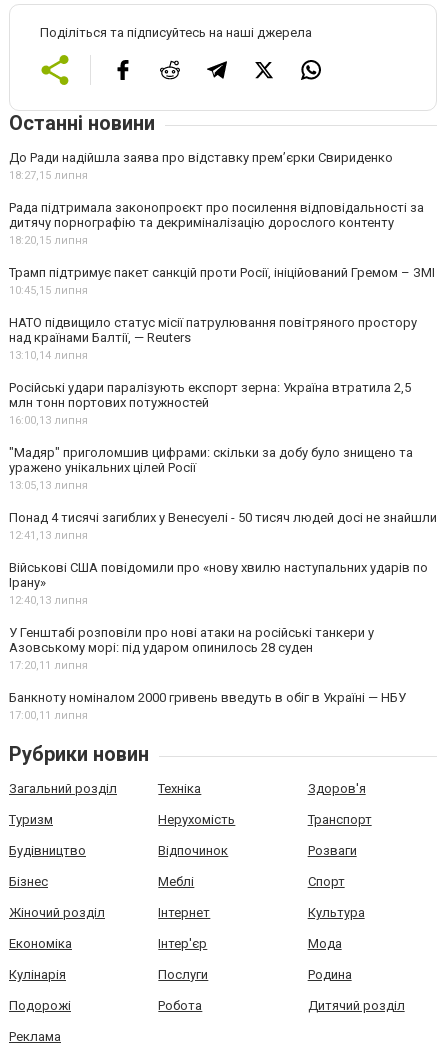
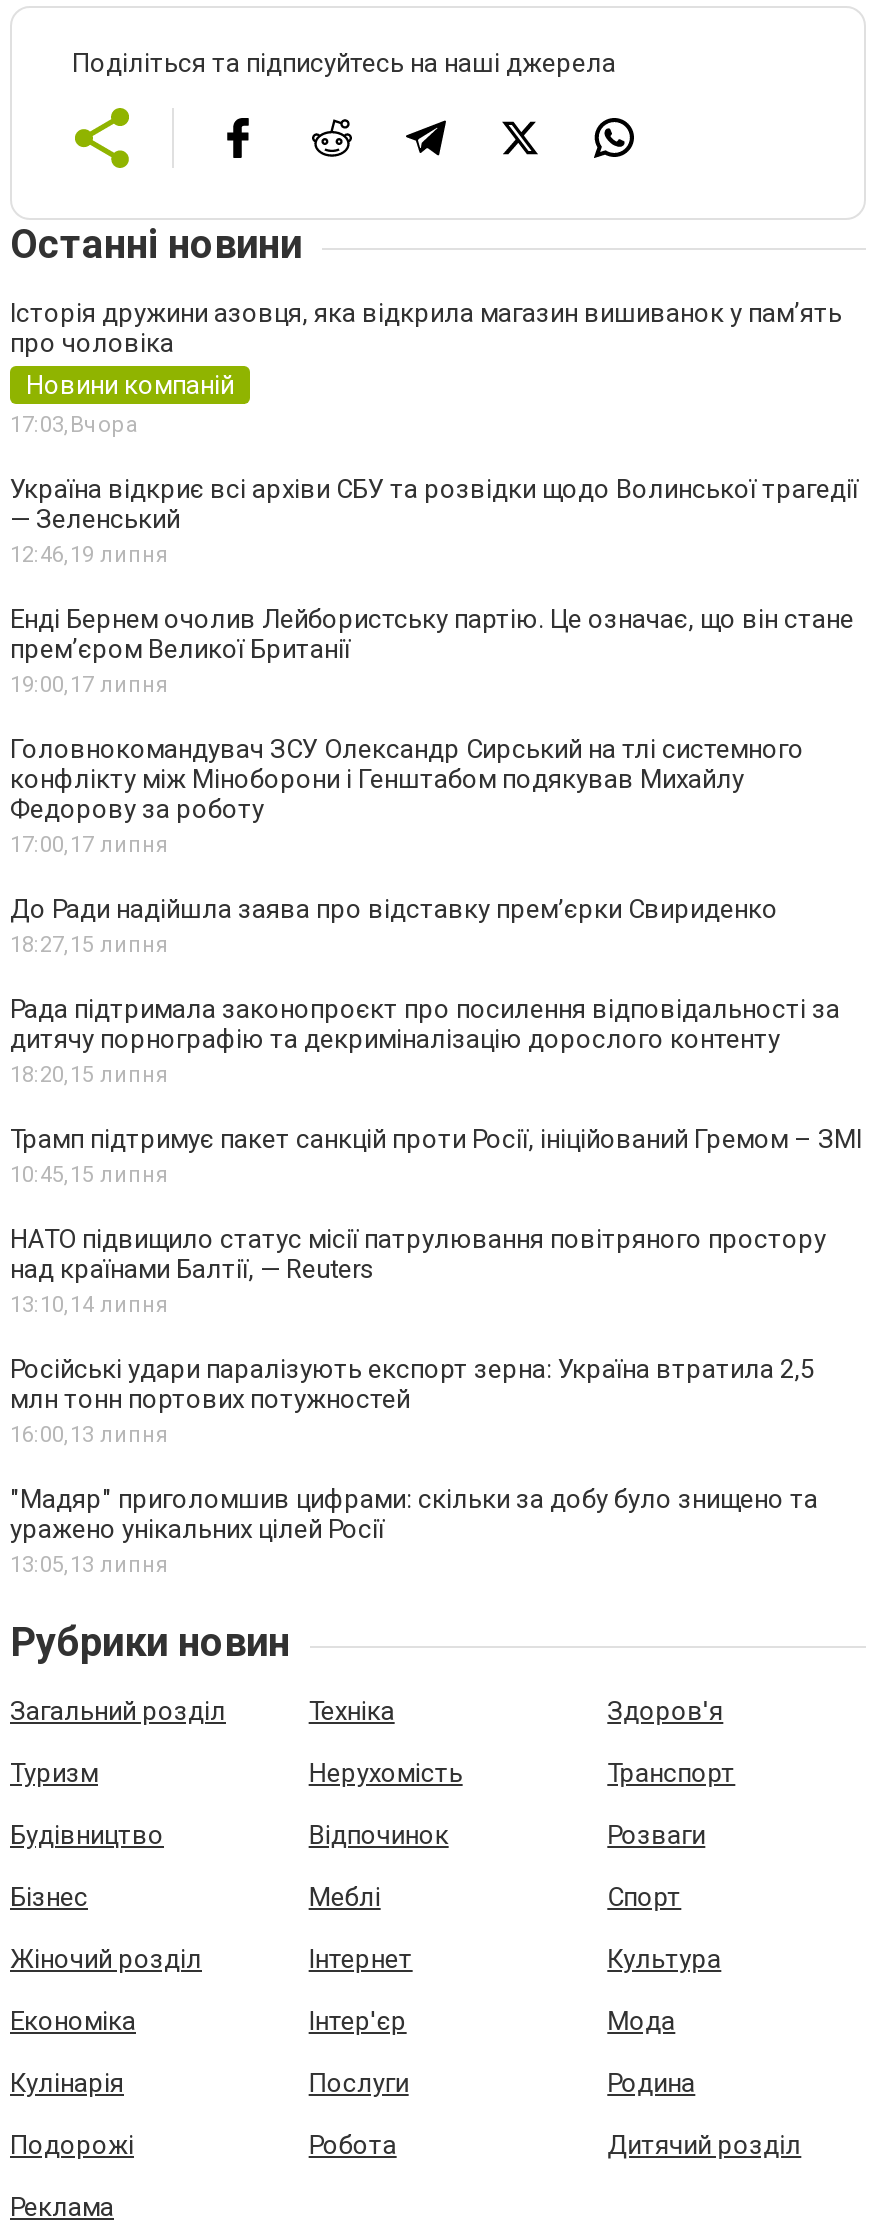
+ Історія дружини азовця, яка відкрила магазин вишиванок у памʼять
+ про чоловіка
+ Новини компаній
+ 17:03, Вчора
+ Україна відкриє всі архіви СБУ та розвідки щодо Волинської трагедії
+ — Зеленський
+ 12:46, 19 липня
+ Енді Бернем очолив Лейбористську партію. Це означає, що він стане
+ премʼєром Великої Британії
+ 19:00, 17 липня
+ Головнокомандувач ЗСУ Олександр Сирський на тлі системного
+ конфлікту між Міноборони і Генштабом подякував Михайлу
+ Федорову за роботу
+ 17:00, 17 липня

moved down: До Ради надійшла заява про відставку прем’єрки Свириденко | 18:27, 15 липня | Рада підтримала законопроєкт про посилення відповідальності за | ... | уражено унікальних цілей Росії | 13:05, 13 липня

- Понад 4 тисячі загиблих у Венесуелі - 50 тисяч людей досі не знайшли
- 12:41, 13 липня
- Військові США повідомили про «нову хвилю наступальних ударів по
- Ірану»
- 12:40,13 липня
- У Генштабі розповіли про нові атаки на російські танкери у
- Азовському морі: під ударом опинилось 28 суден
- 17:20,11 липня
- Банкноту номіналом 2000 гривень введуть в обіг в Україні — НБУ
- 17:00,11 липня
